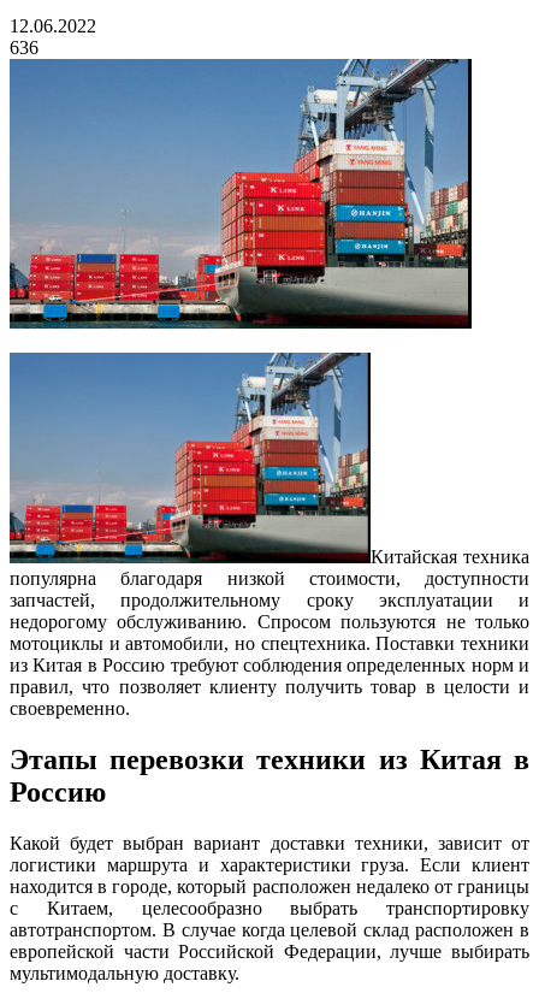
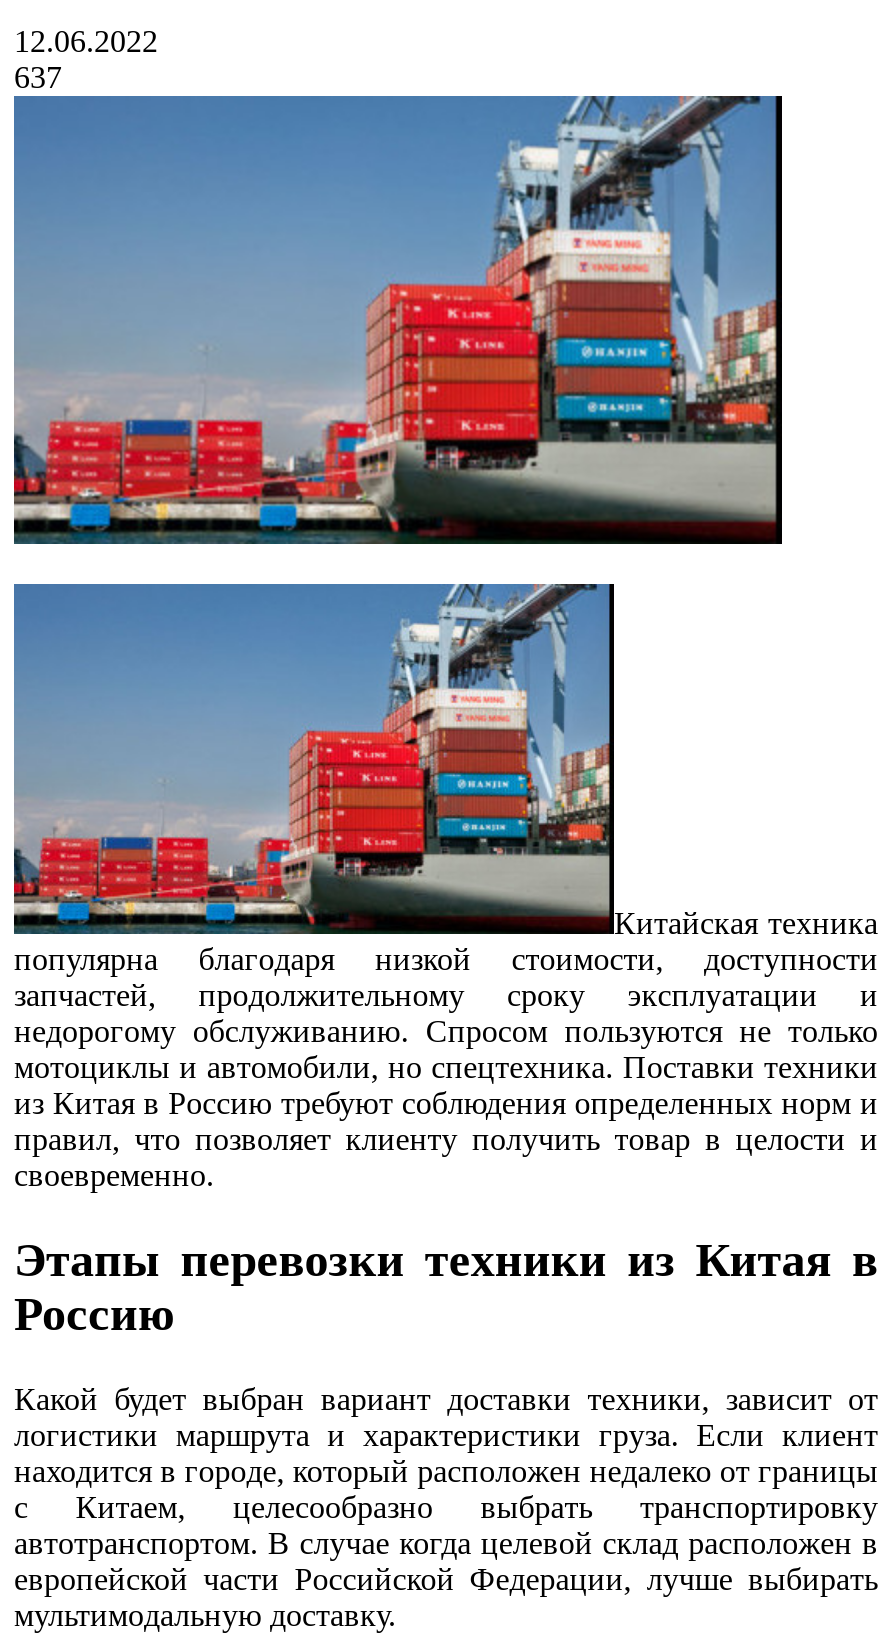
- 636
+ 637
